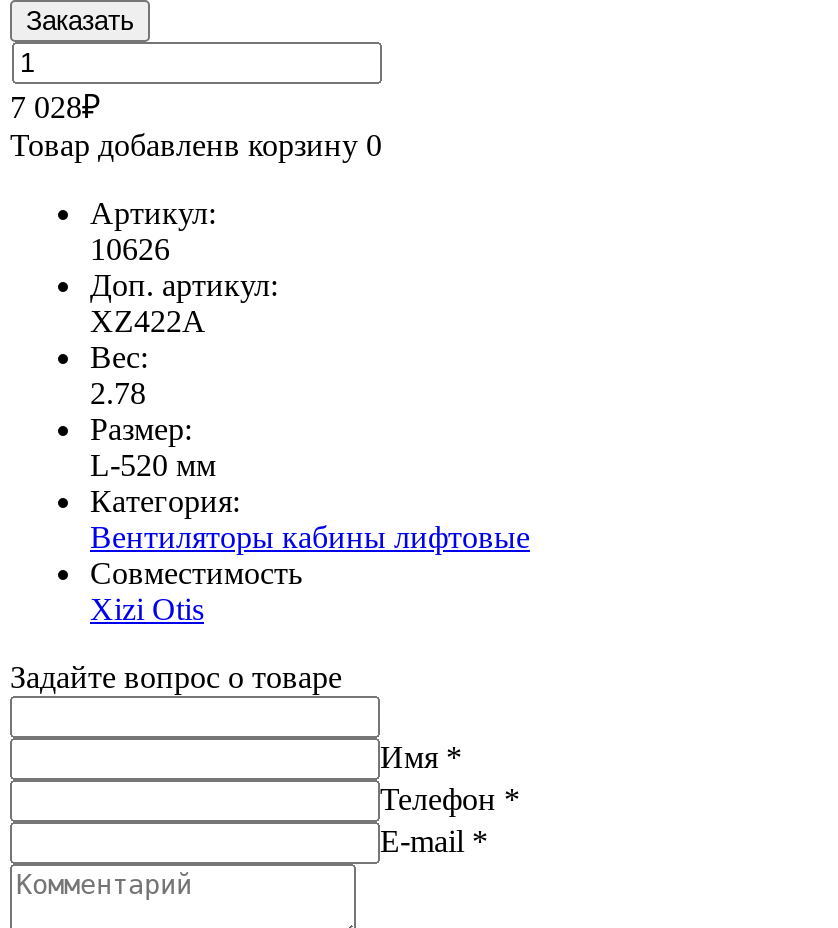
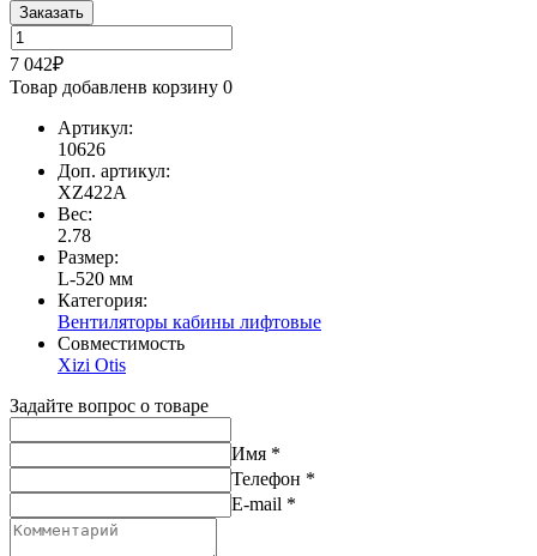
- 7 028₽
+ 7 042₽
